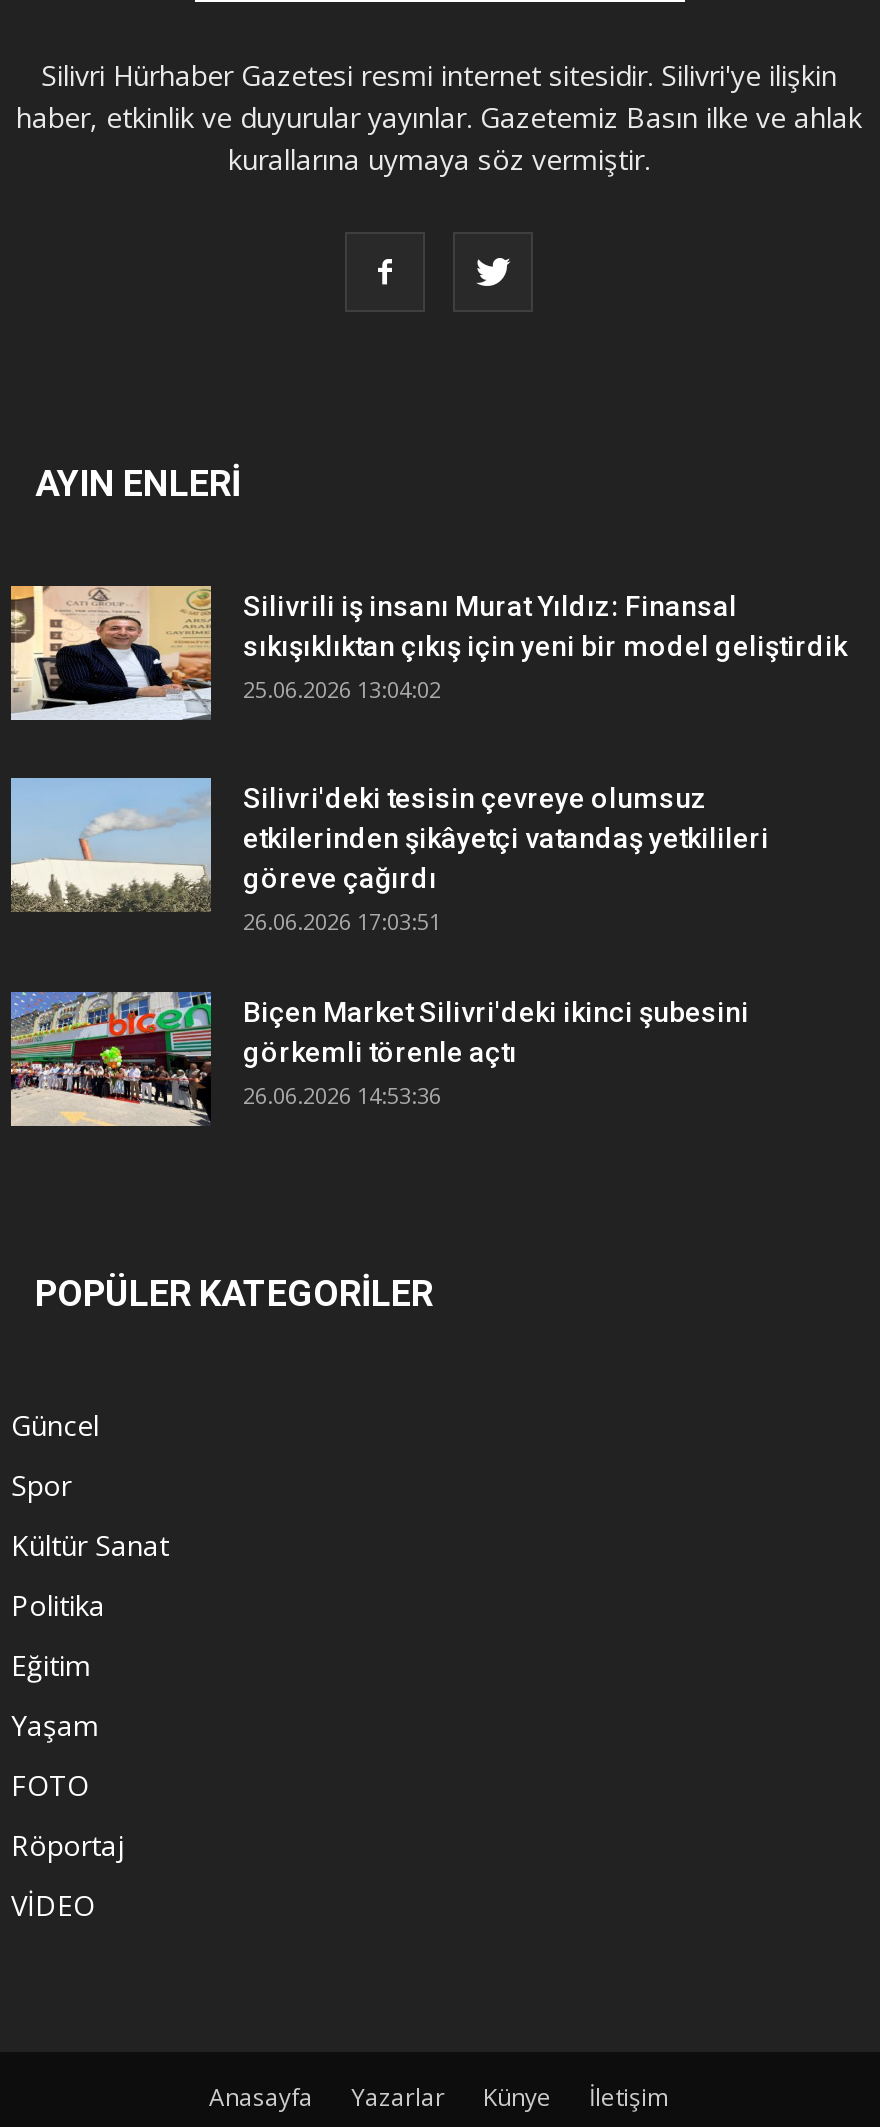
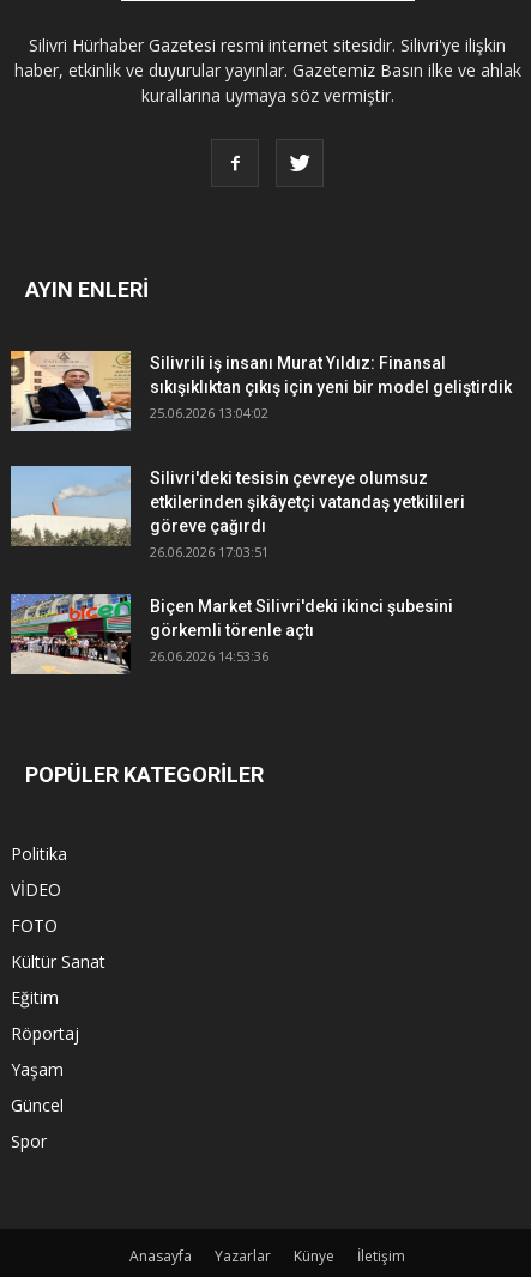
moved down: Güncel | Spor

moved up: Politika | VİDEO | FOTO | Kültür Sanat | Eğitim | Röportaj | Yaşam
